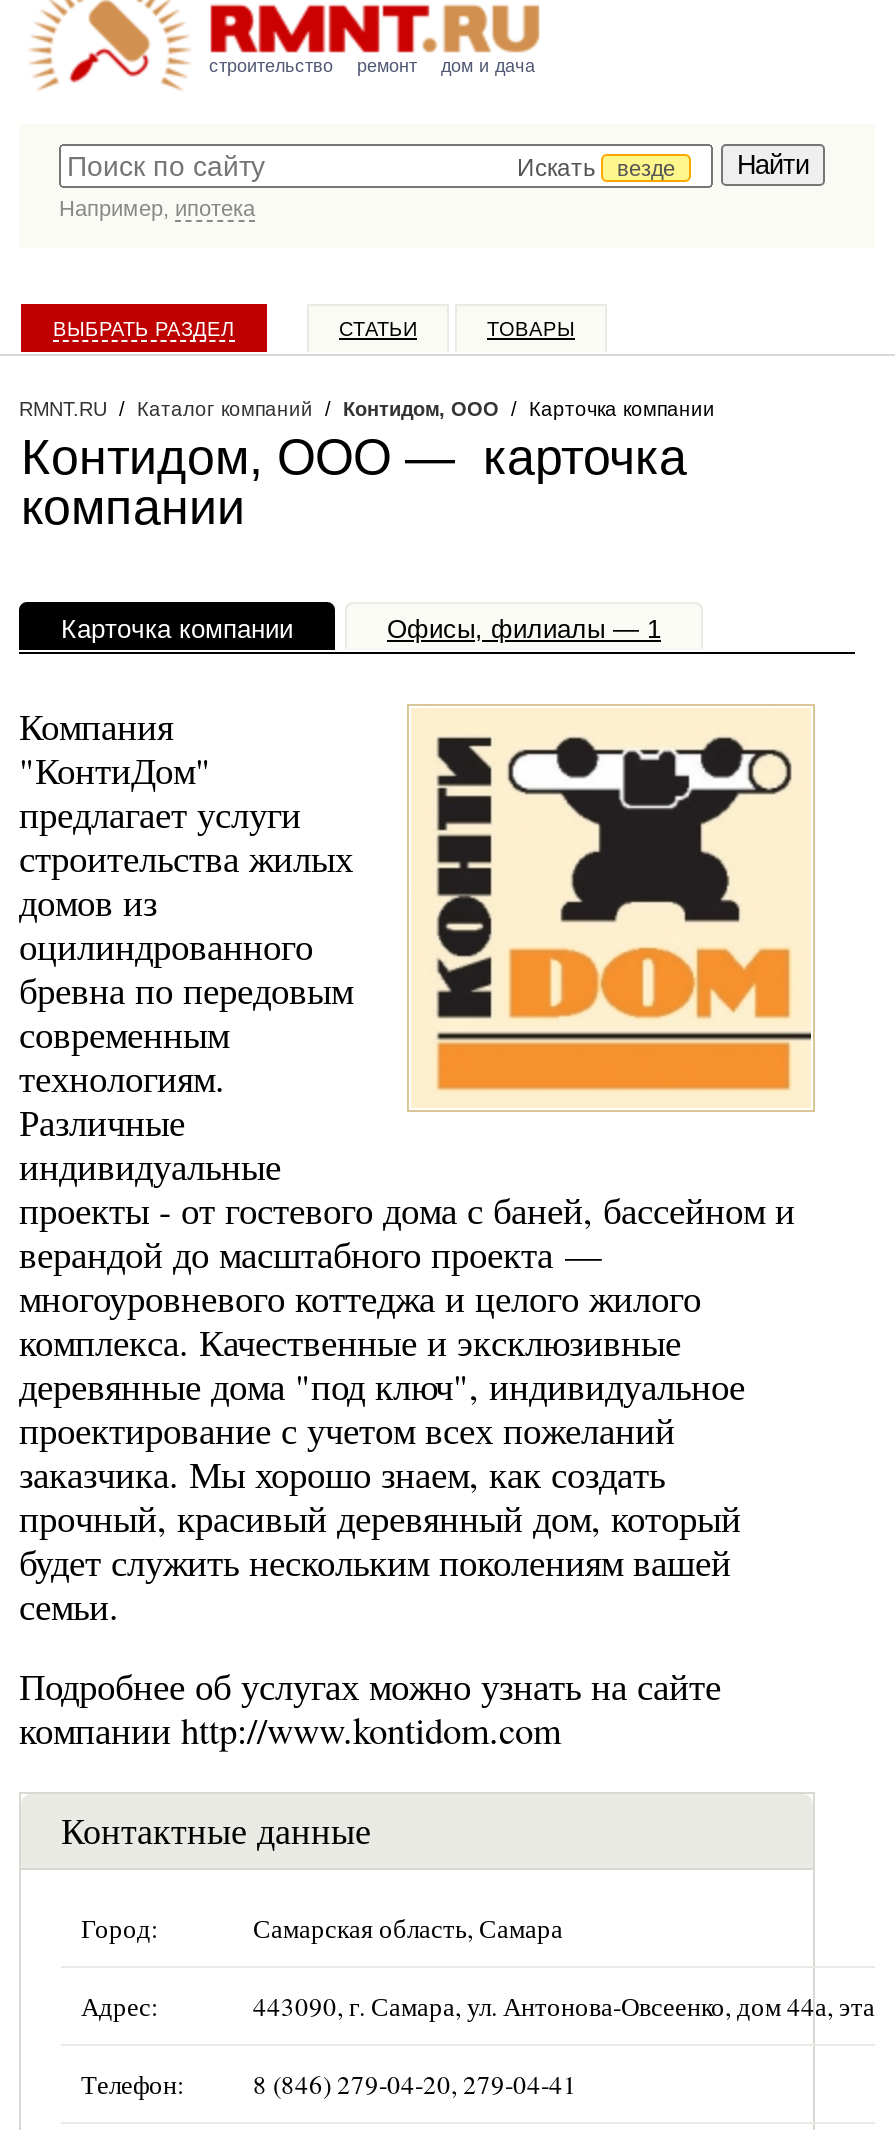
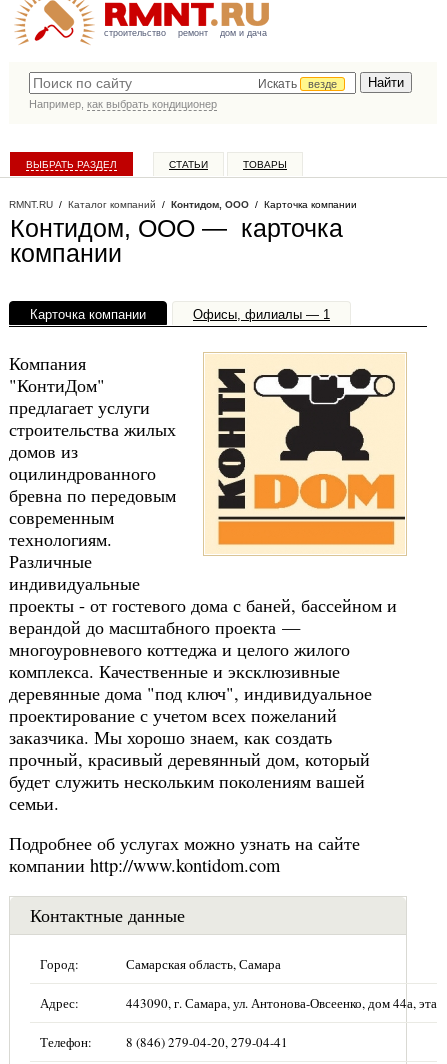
- Например, ипотека
+ Например, как выбрать кондиционер
